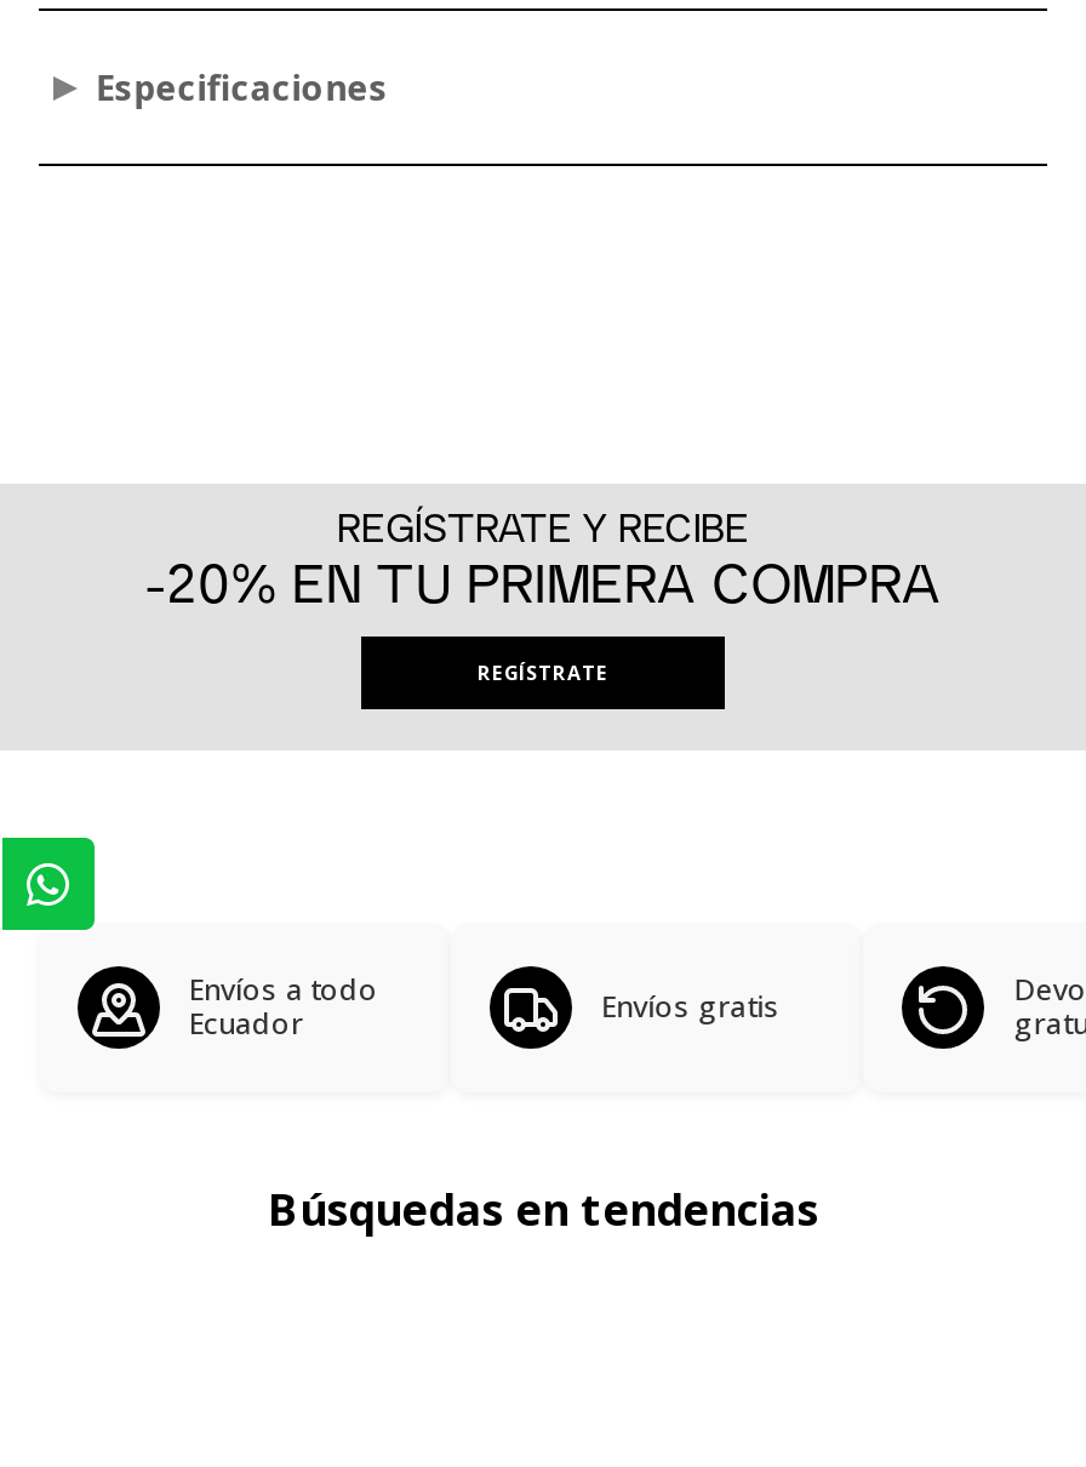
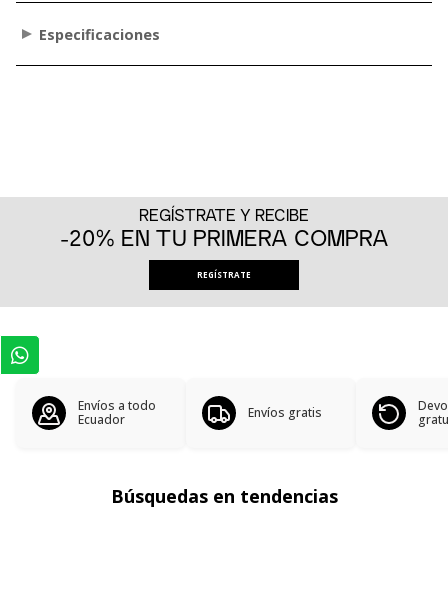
- [image]
+ [image]
